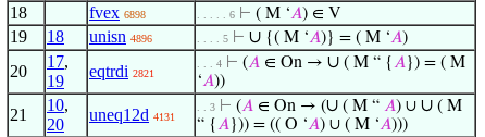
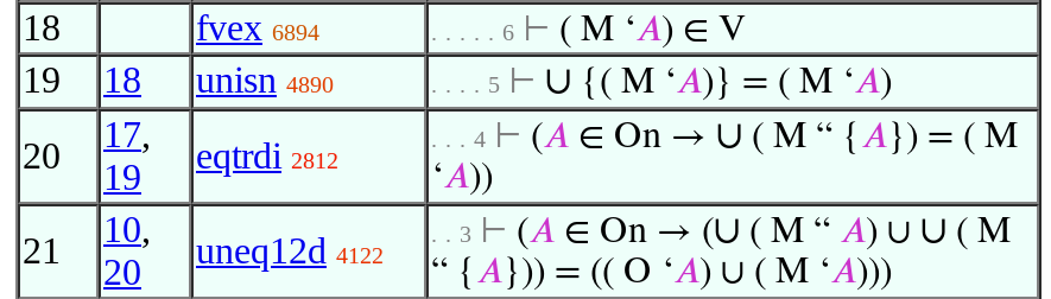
- fvex 6898
+ fvex 6894

- 19 18 unisn 4896
+ 19 18 unisn 4890

- eqtrdi 2821
+ eqtrdi 2812

- uneq12d 4131
+ uneq12d 4122
